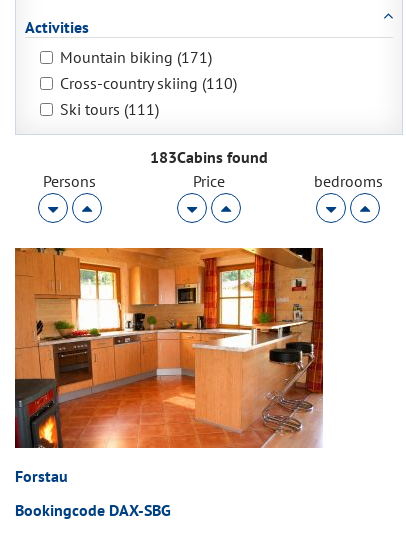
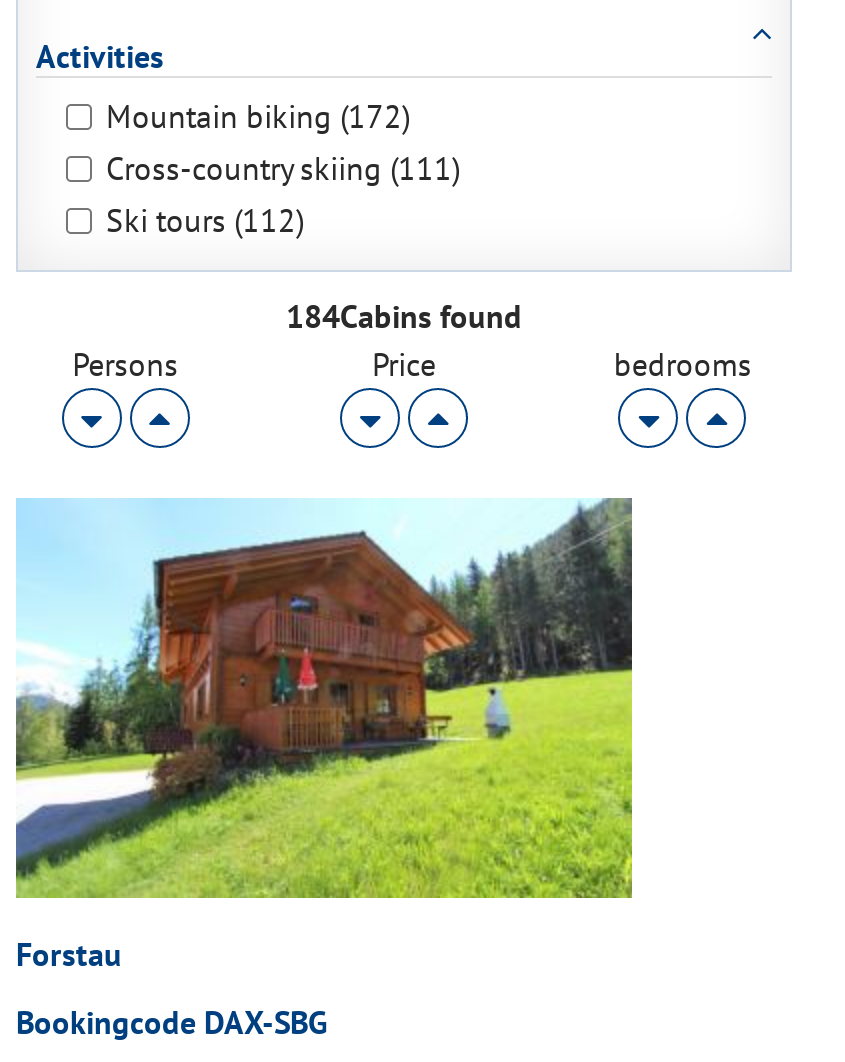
- Mountain biking (171)
+ Mountain biking (172)

- Cross-country skiing (110)
+ Cross-country skiing (111)

- Ski tours (111)
+ Ski tours (112)

- 183Cabins found
+ 184Cabins found

- [image]
+ [image]
